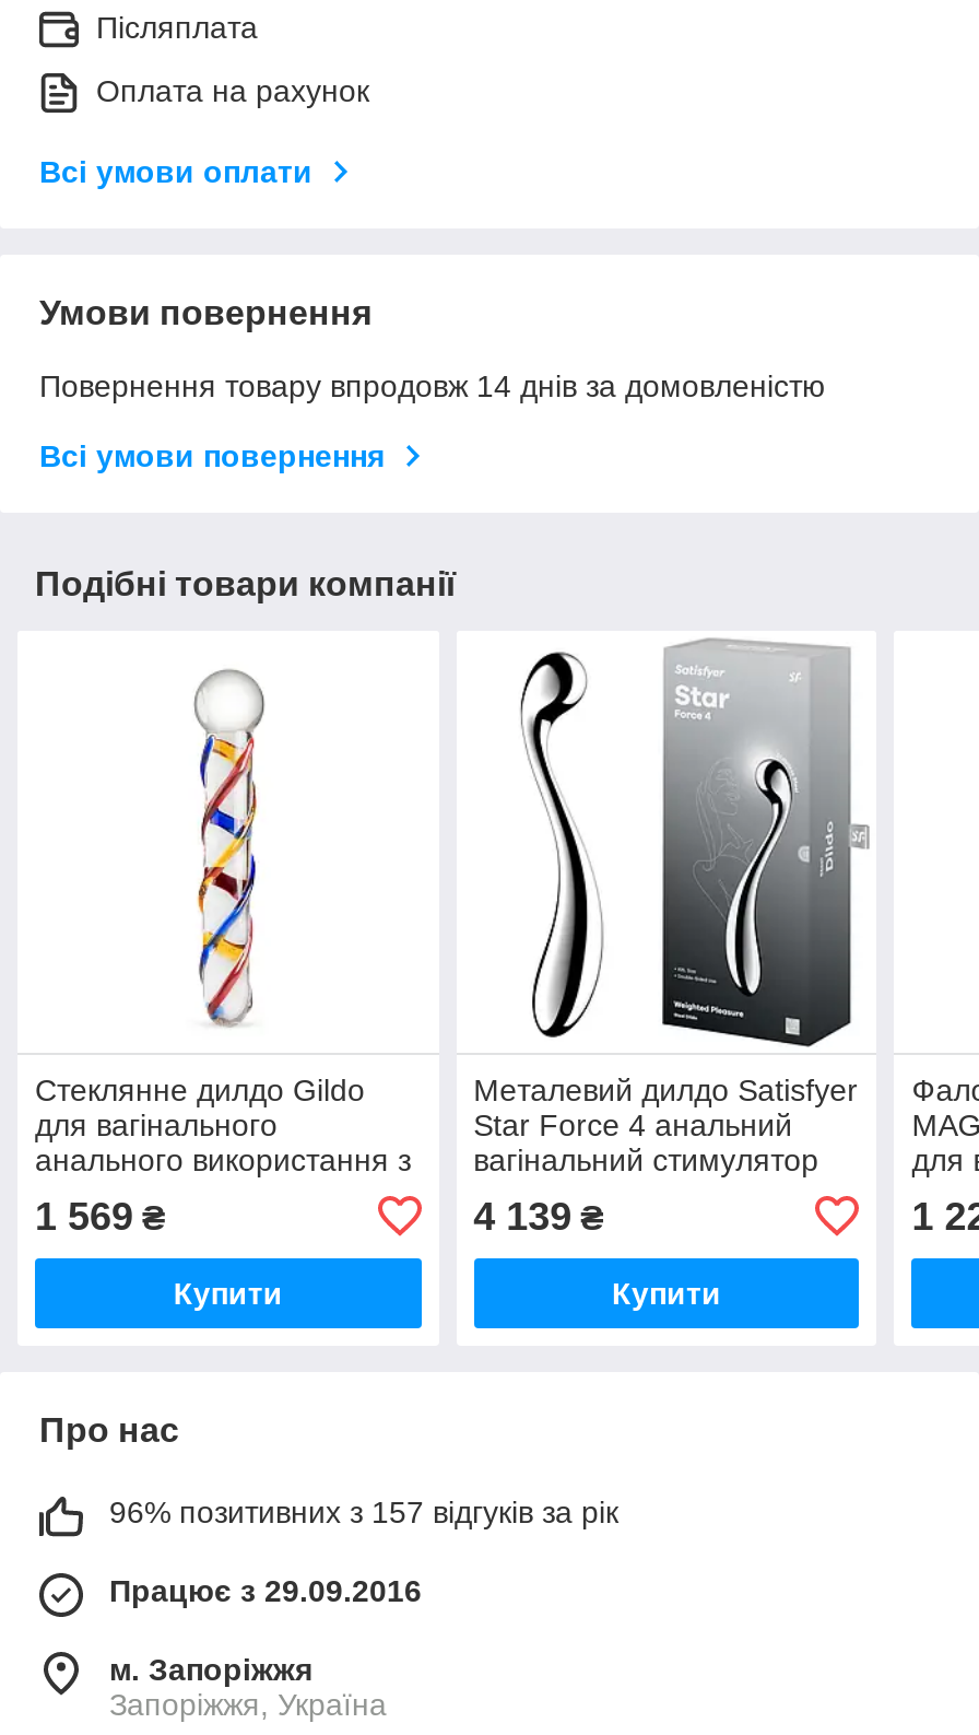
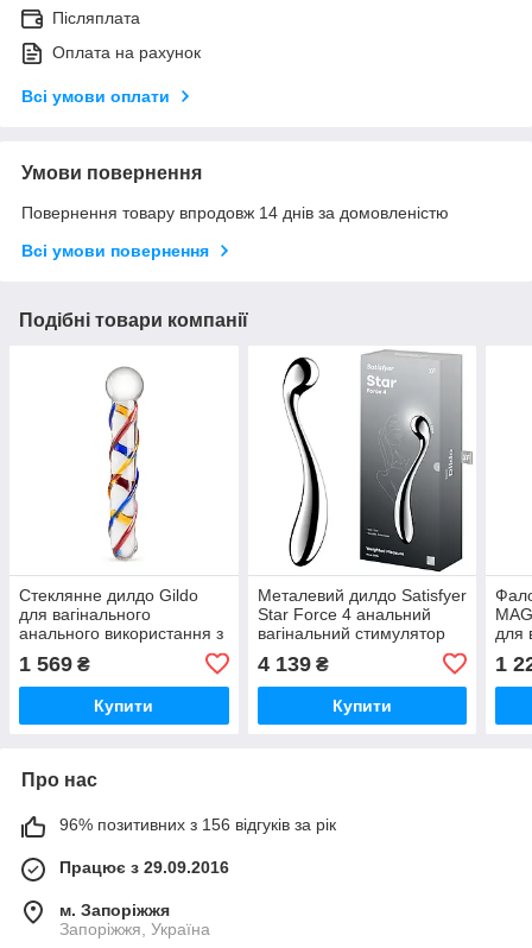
- 96% позитивних з 157 відгуків за рік
+ 96% позитивних з 156 відгуків за рік
